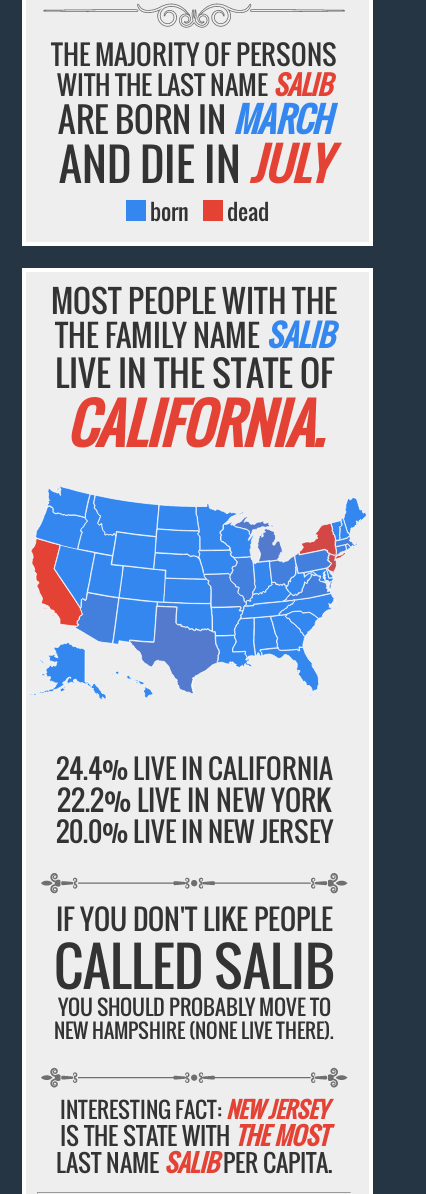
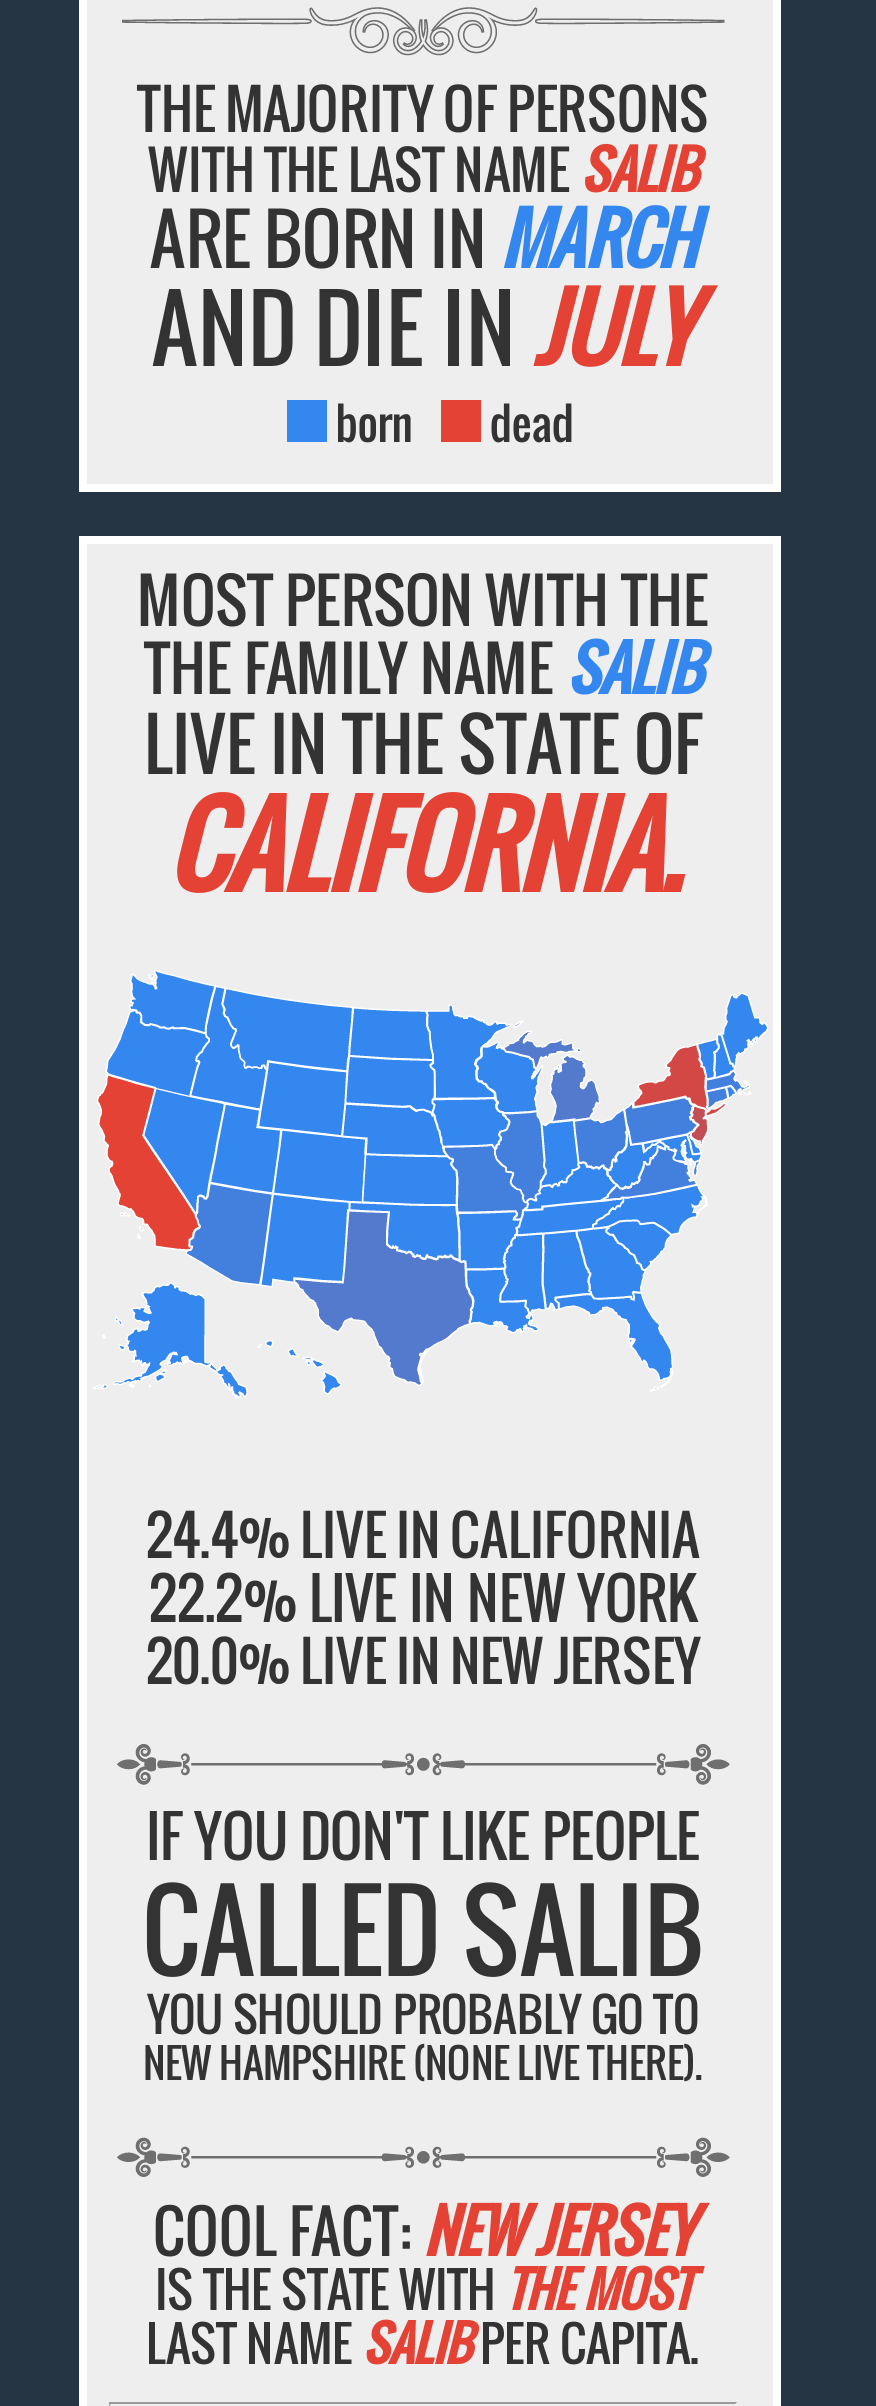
- MOST PEOPLE WITH THE
+ MOST PERSON WITH THE

- YOU SHOULD PROBABLY MOVE TO
+ YOU SHOULD PROBABLY GO TO

- INTERESTING FACT: NEW JERSEY
+ COOL FACT: NEW JERSEY
